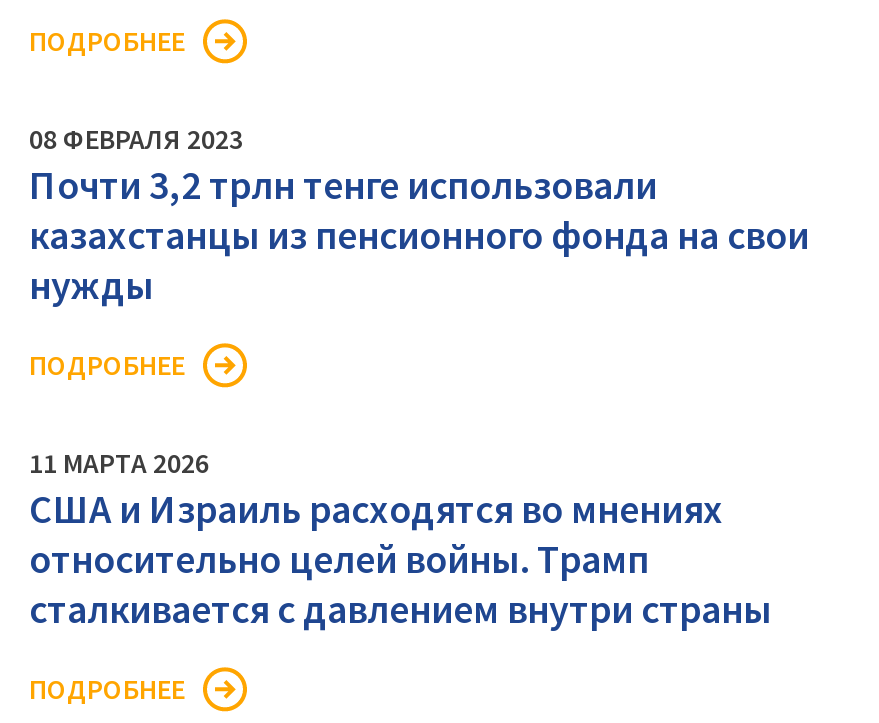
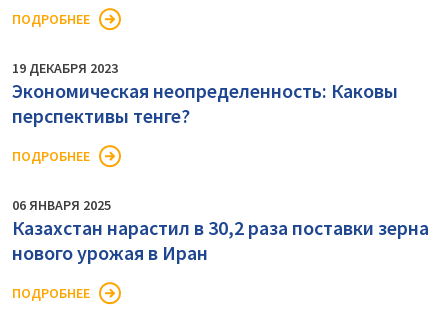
- 08 ФЕВРАЛЯ 2023
- Почти 3,2 трлн тенге использовали
- казахстанцы из пенсионного фонда на свои
- нужды
+ 19 ДЕКАБРЯ 2023
+ Экономическая неопределенность: Каковы
+ перспективы тенге?

- 11 МАРТА 2026
- США и Израиль расходятся во мнениях
- относительно целей войны. Трамп
- сталкивается с давлением внутри страны
+ 06 ЯНВАРЯ 2025
+ Казахстан нарастил в 30,2 раза поставки зерна
+ нового урожая в Иран
